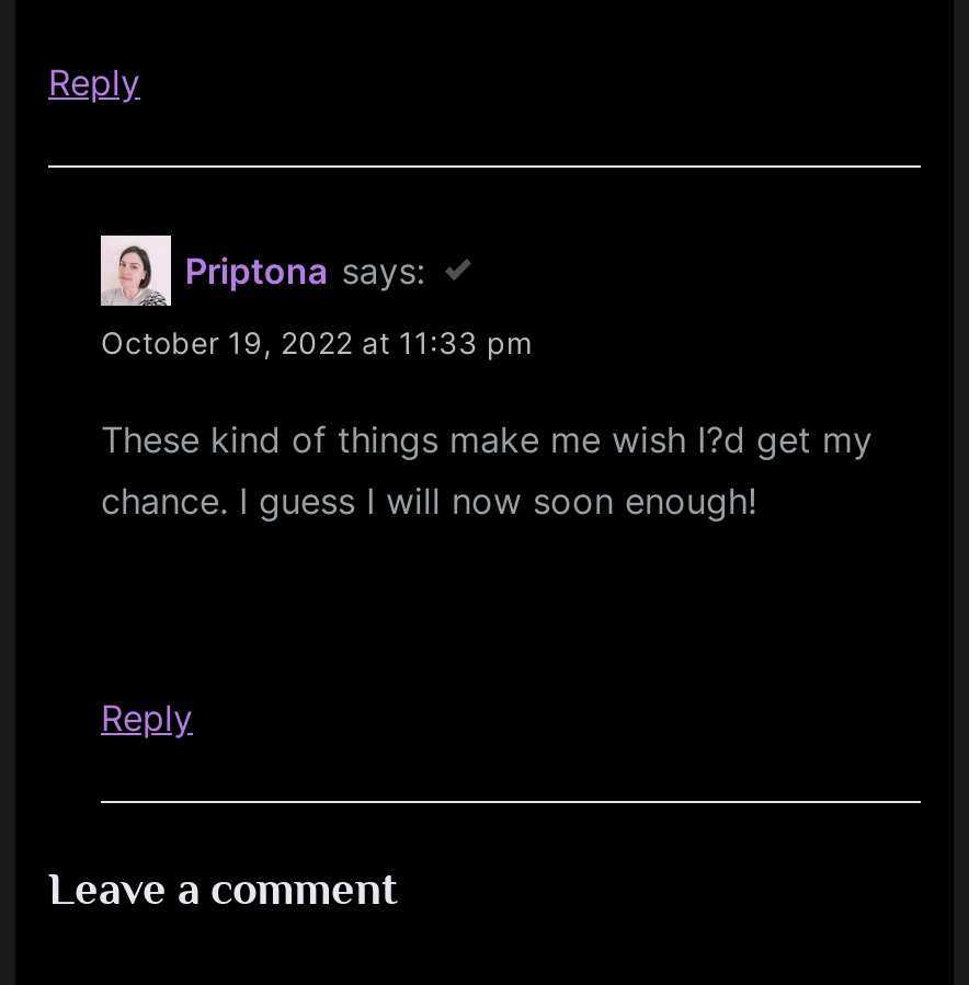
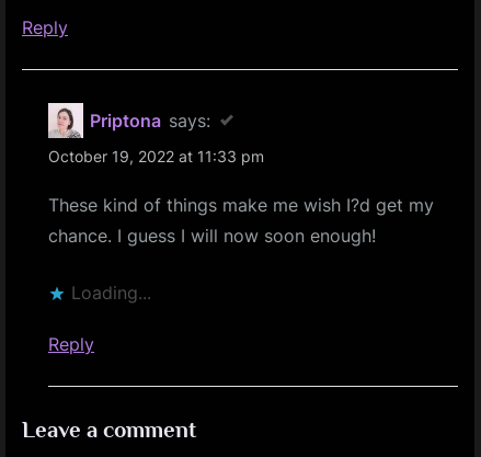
+ Loading...
